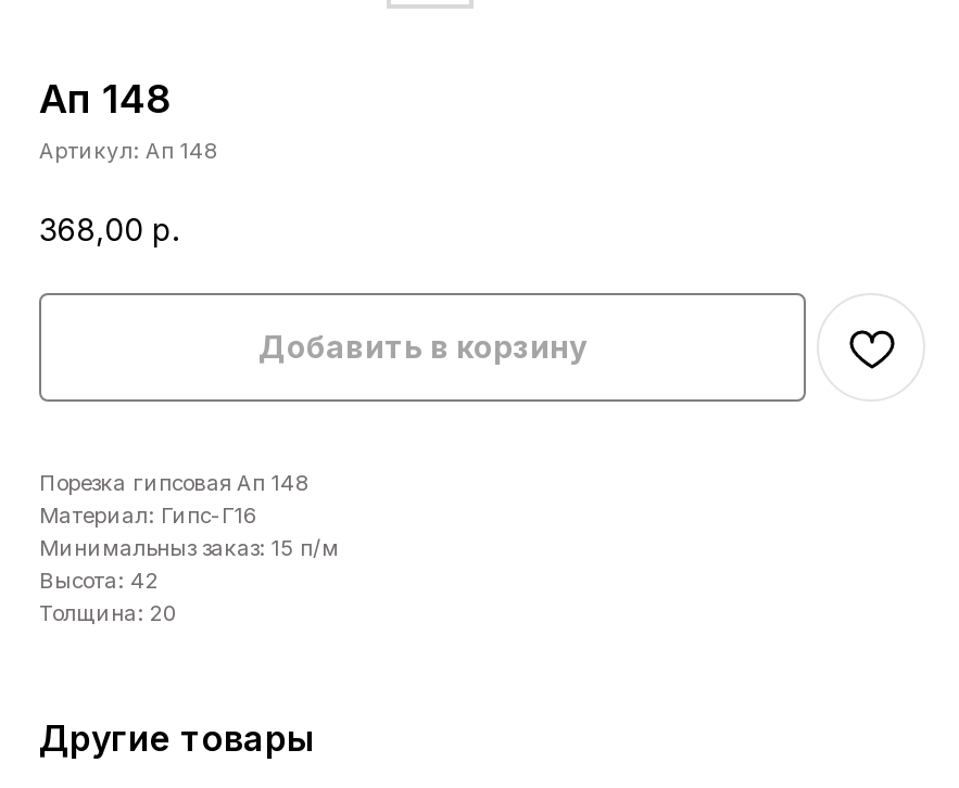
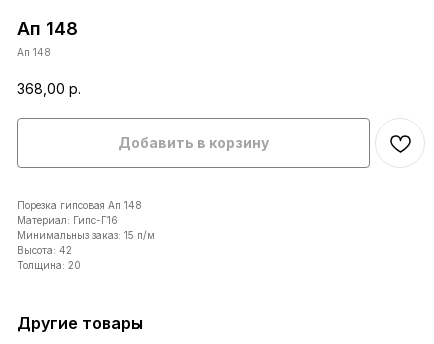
- Артикул: Ап 148
+ Ап 148
